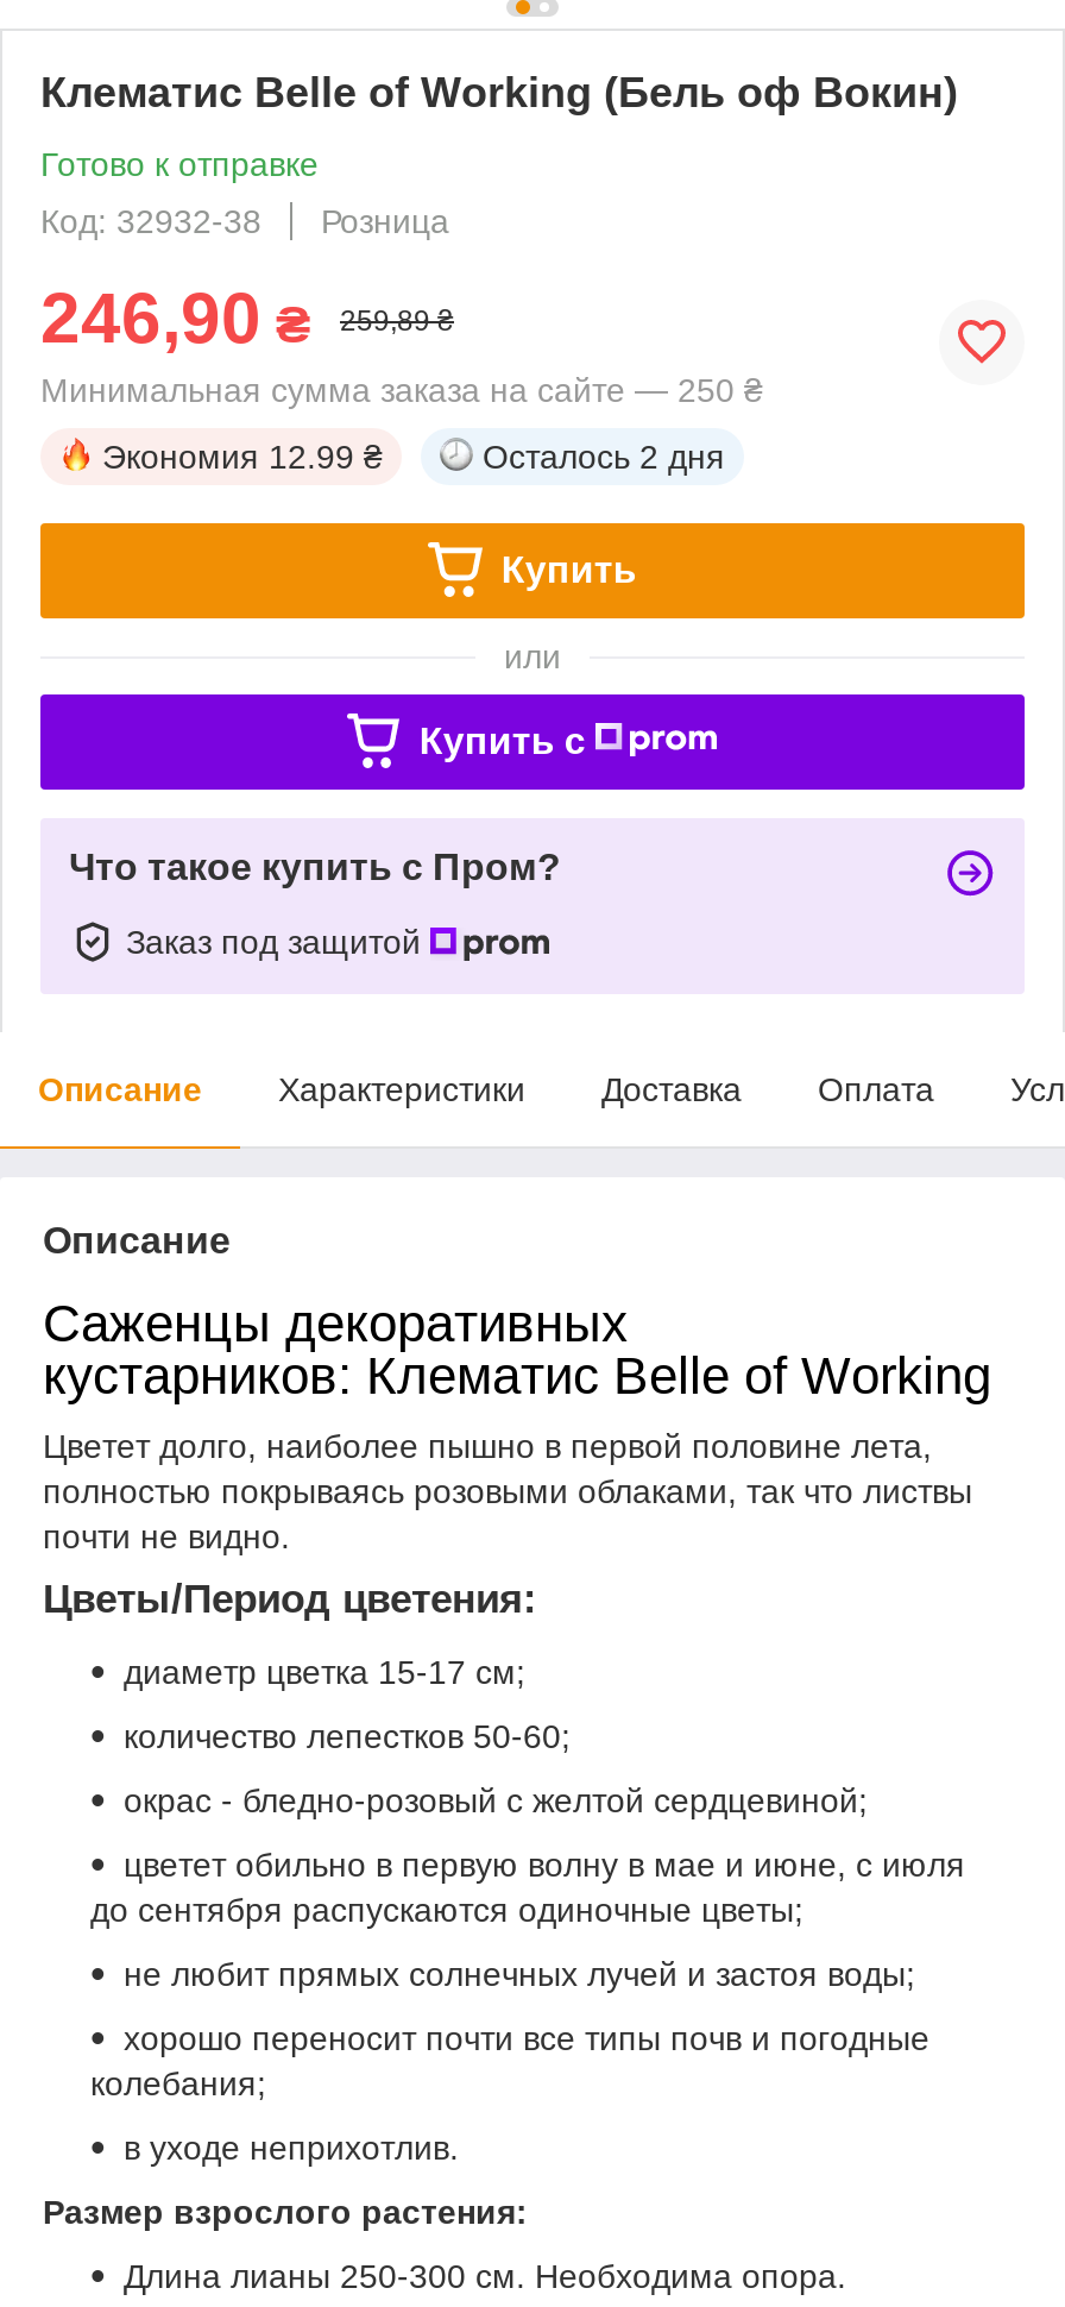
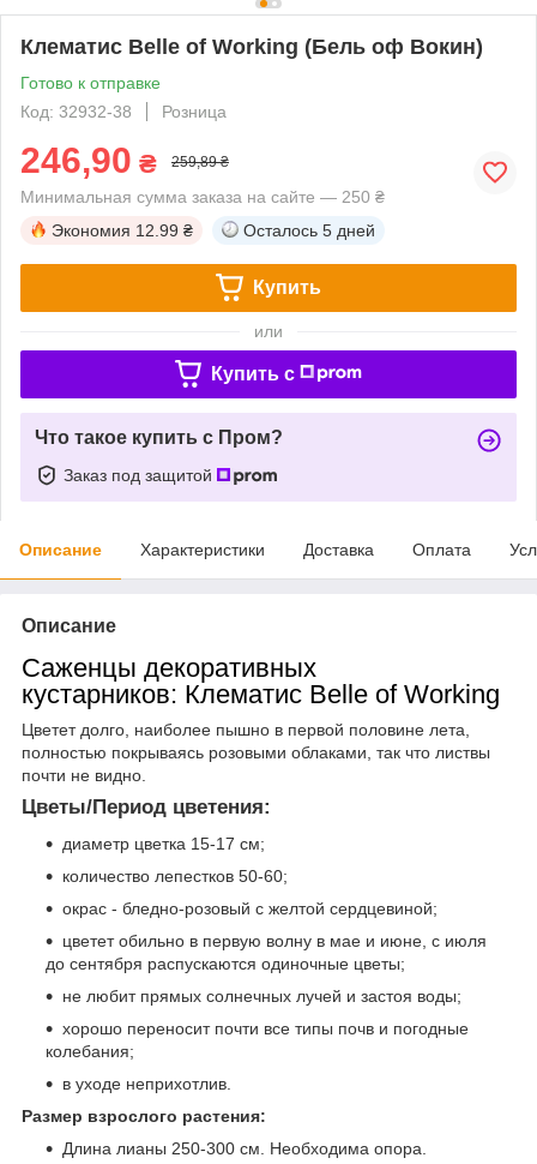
- Осталось 2 дня
+ Осталось 5 дней
